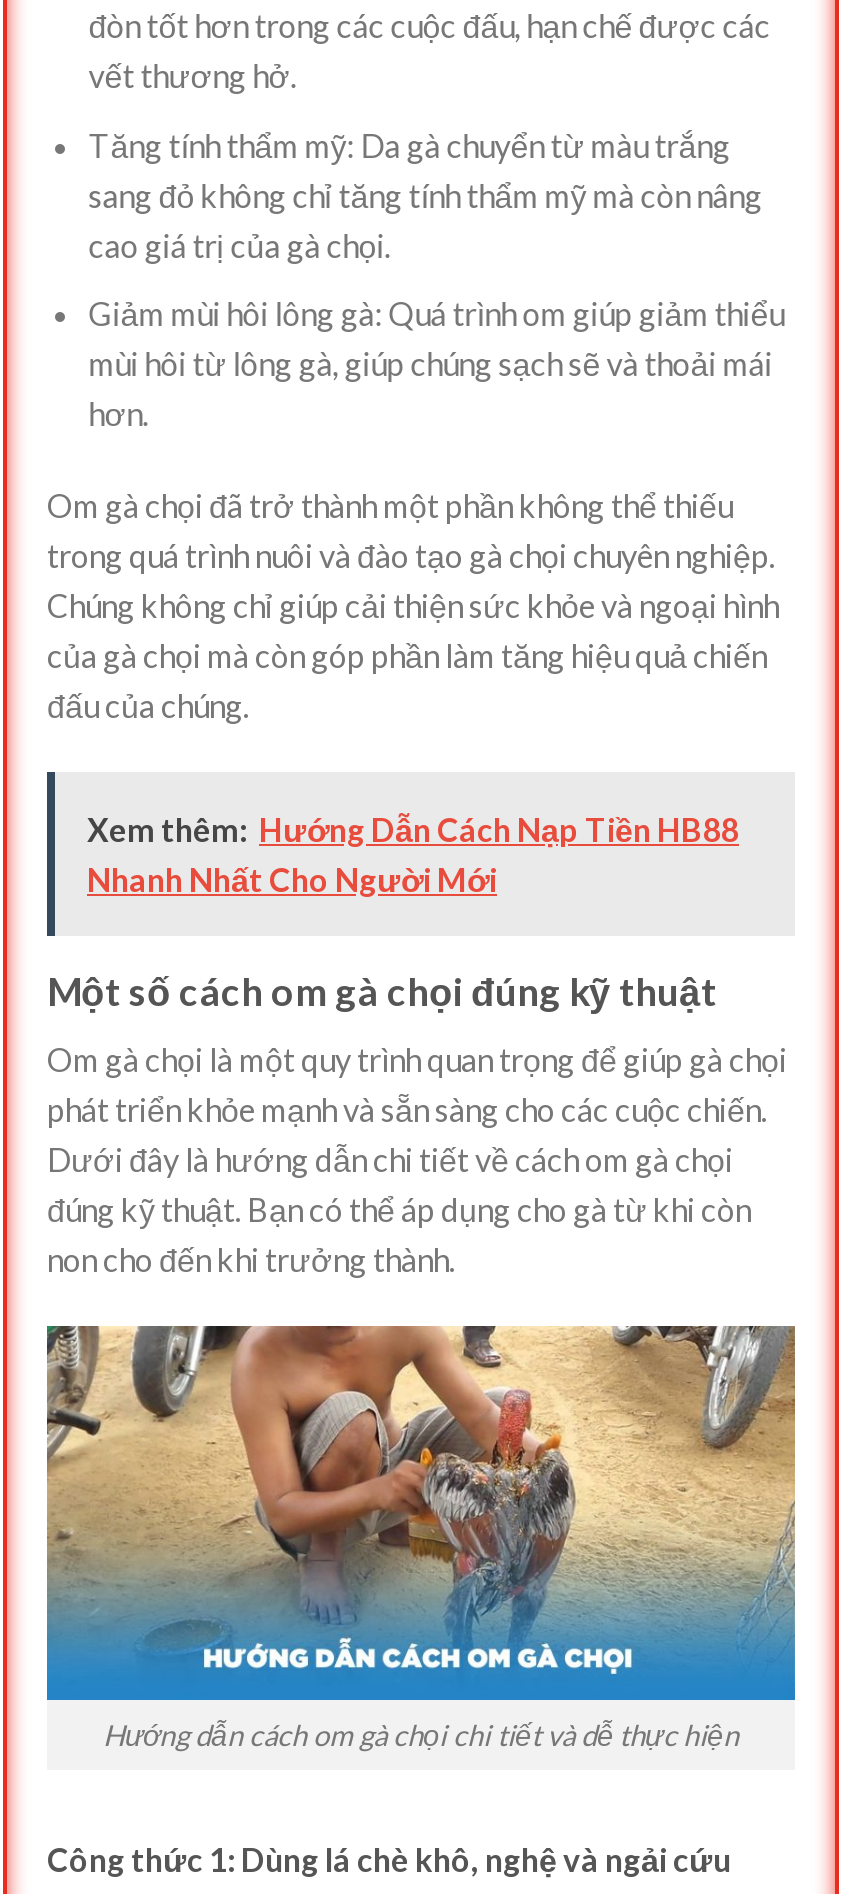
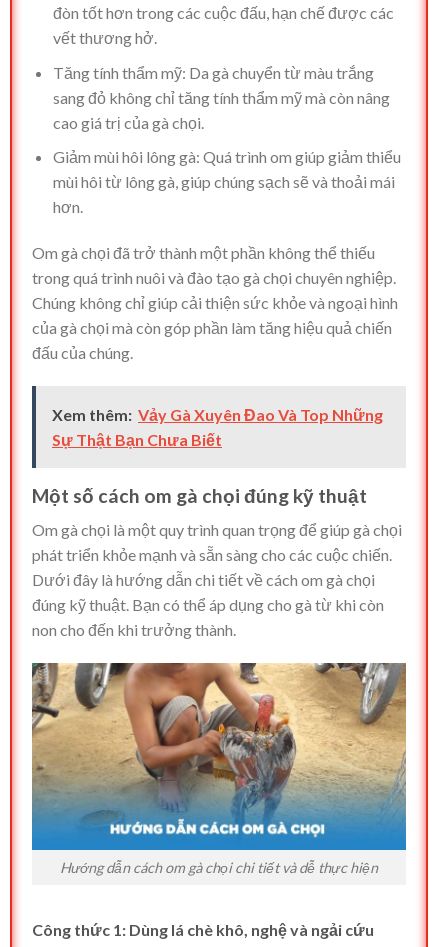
- Xem thêm: Hướng Dẫn Cách Nạp Tiền HB88
- Nhanh Nhất Cho Người Mới
+ Xem thêm: Vảy Gà Xuyên Đao Và Top Những
+ Sự Thật Bạn Chưa Biết
